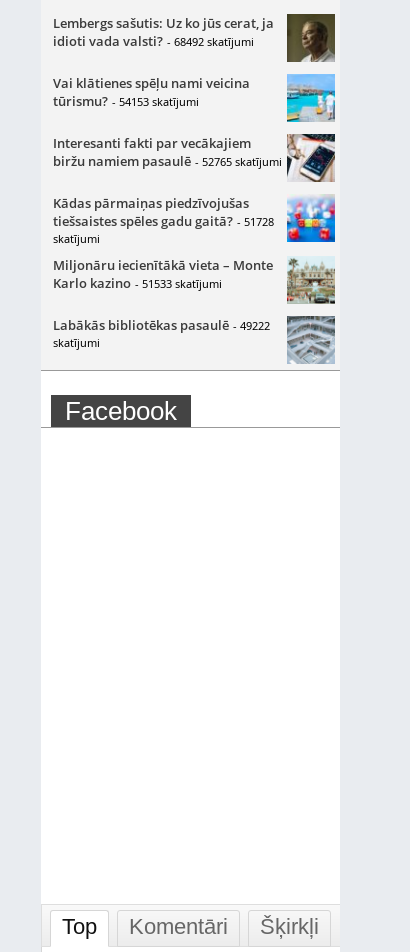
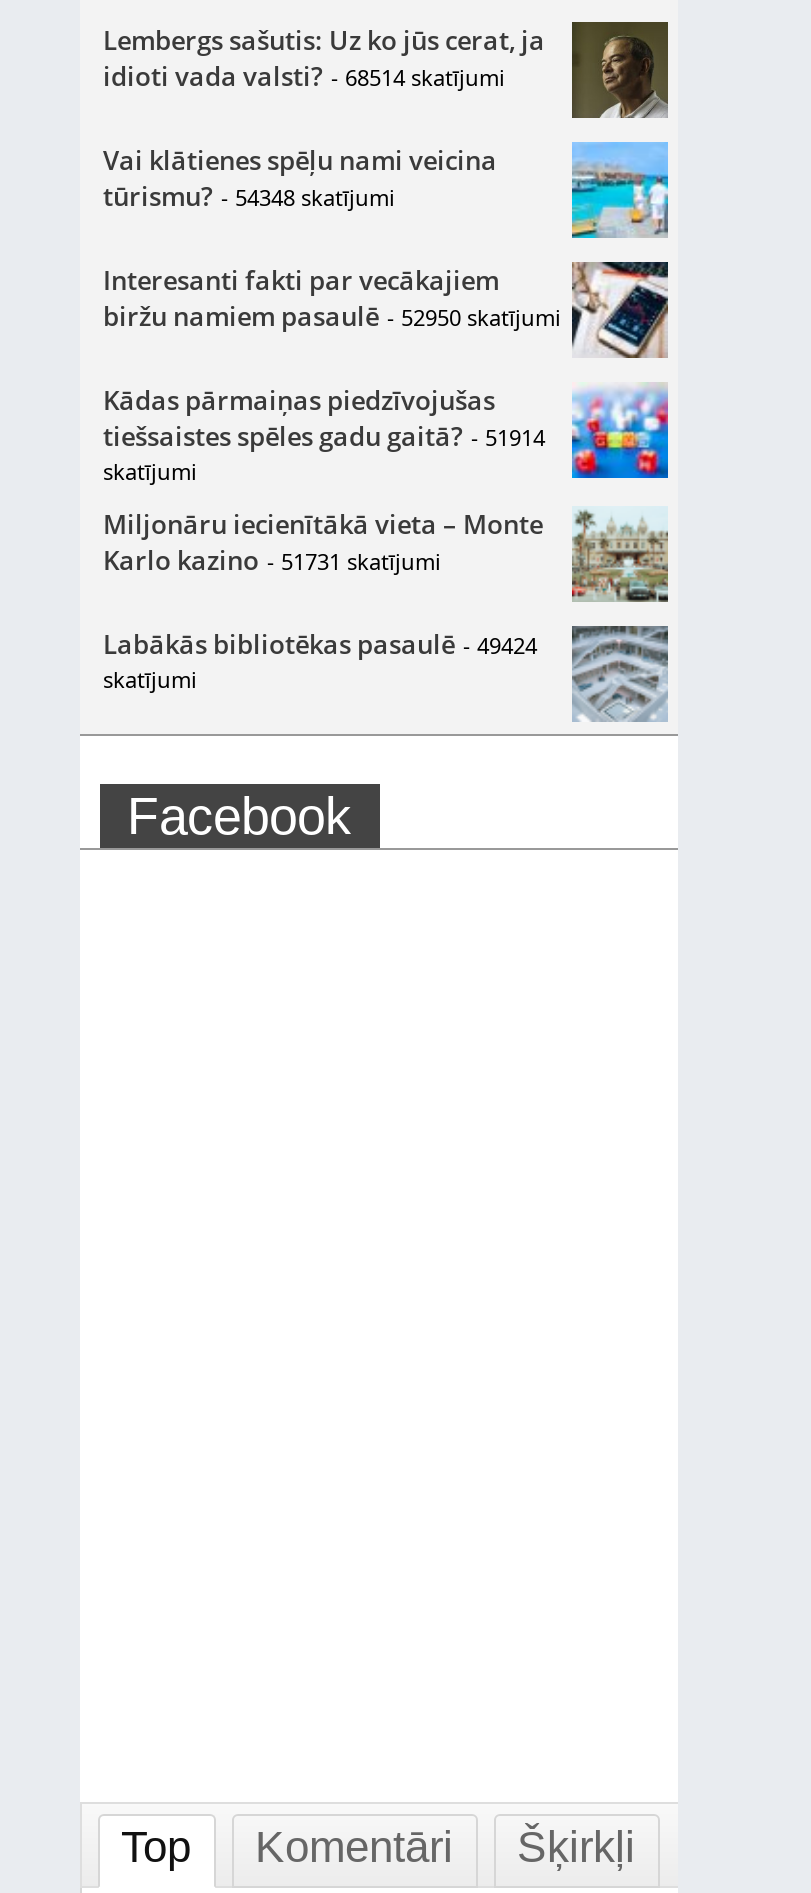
- idioti vada valsti? - 68492 skatījumi
+ idioti vada valsti? - 68514 skatījumi

- tūrismu? - 54153 skatījumi
+ tūrismu? - 54348 skatījumi

- biržu namiem pasaulē - 52765 skatījumi
+ biržu namiem pasaulē - 52950 skatījumi

- tiešsaistes spēles gadu gaitā? - 51728
+ tiešsaistes spēles gadu gaitā? - 51914

- Karlo kazino - 51533 skatījumi
+ Karlo kazino - 51731 skatījumi

- Labākās bibliotēkas pasaulē - 49222
+ Labākās bibliotēkas pasaulē - 49424
